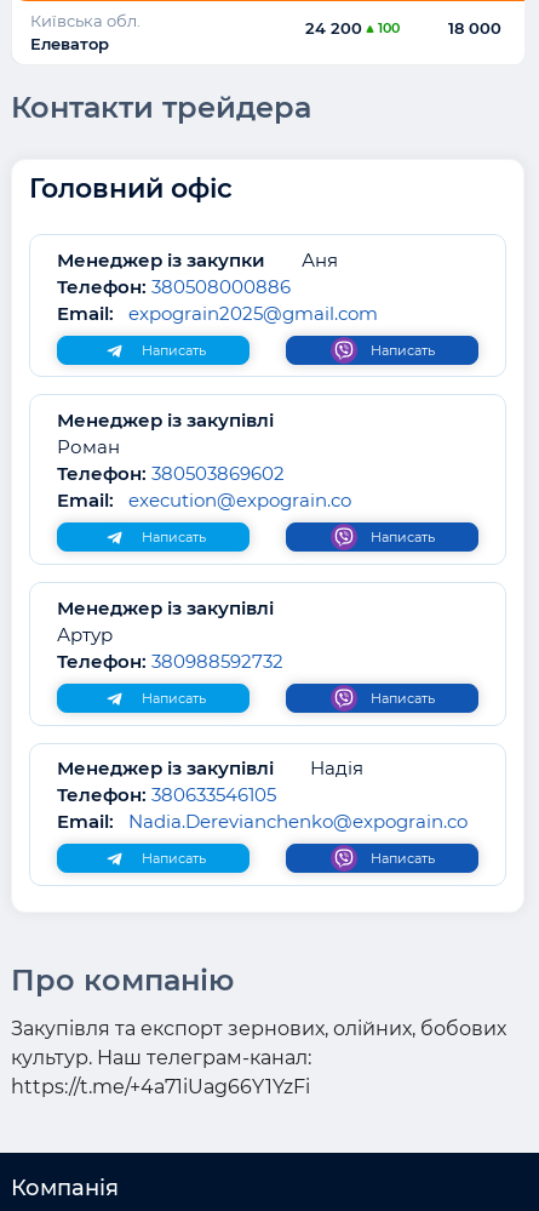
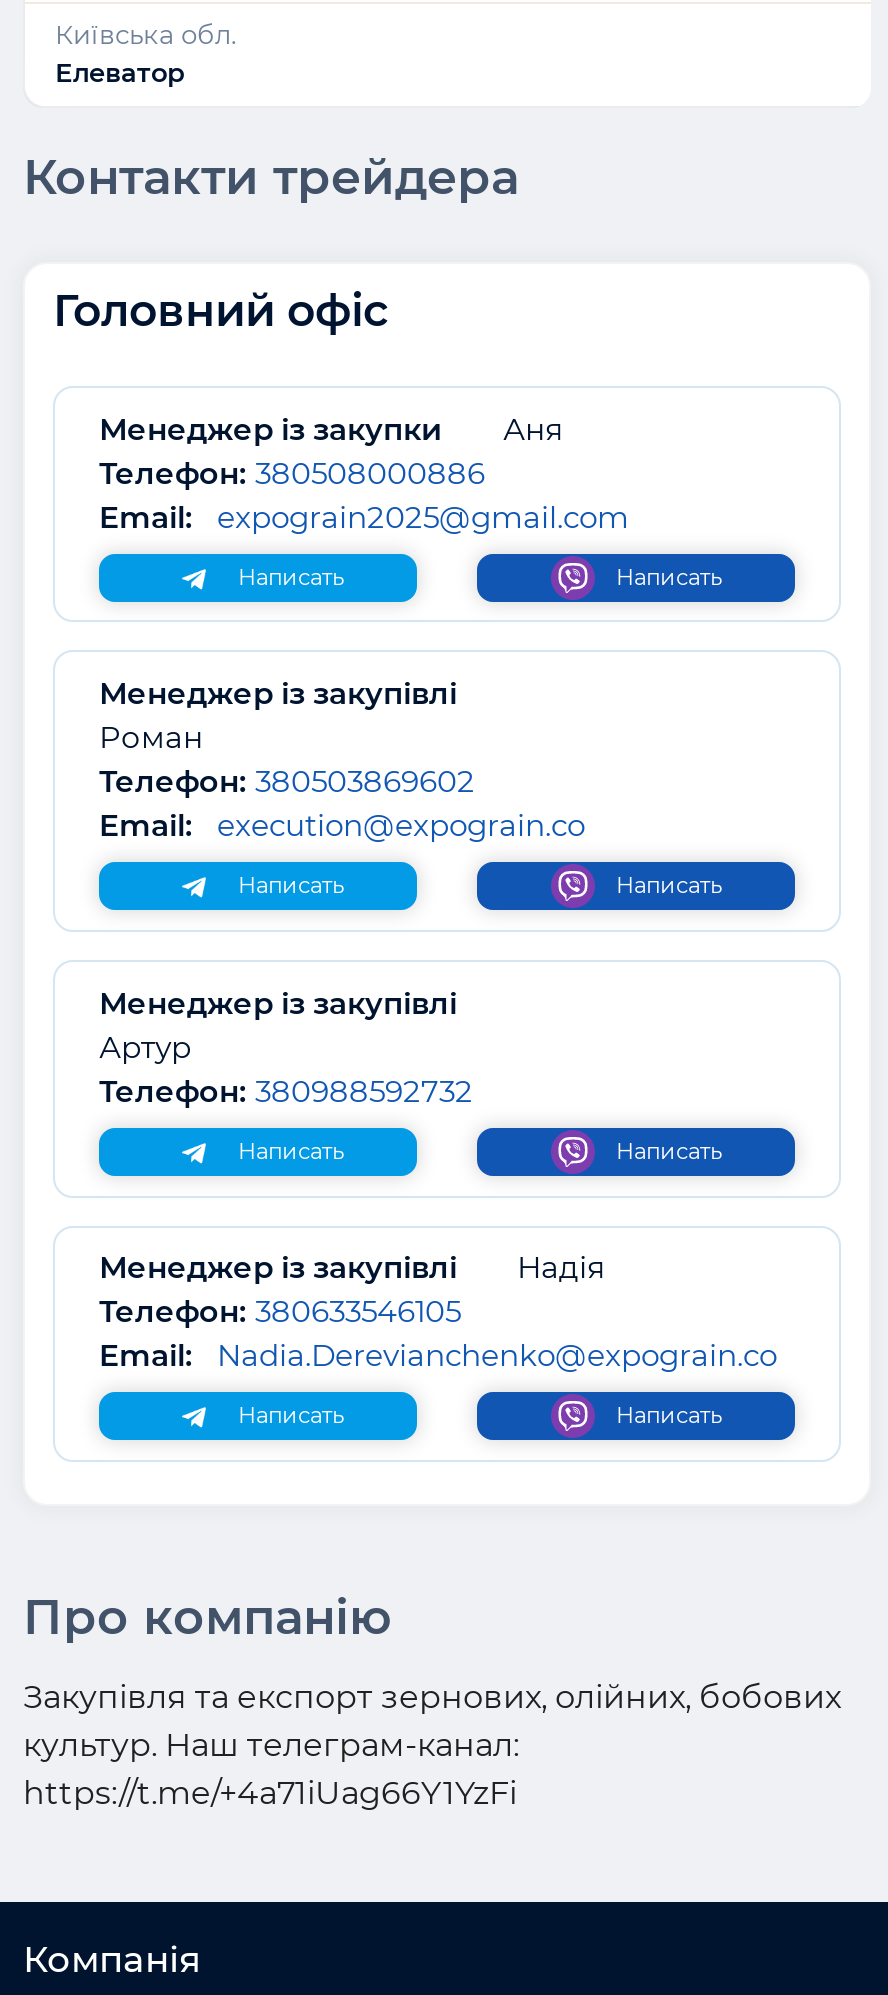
- 24 200
- 100
- 18 000
